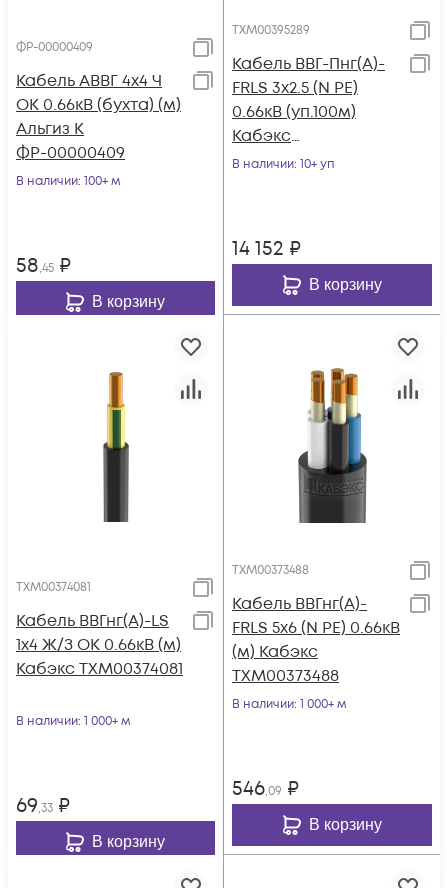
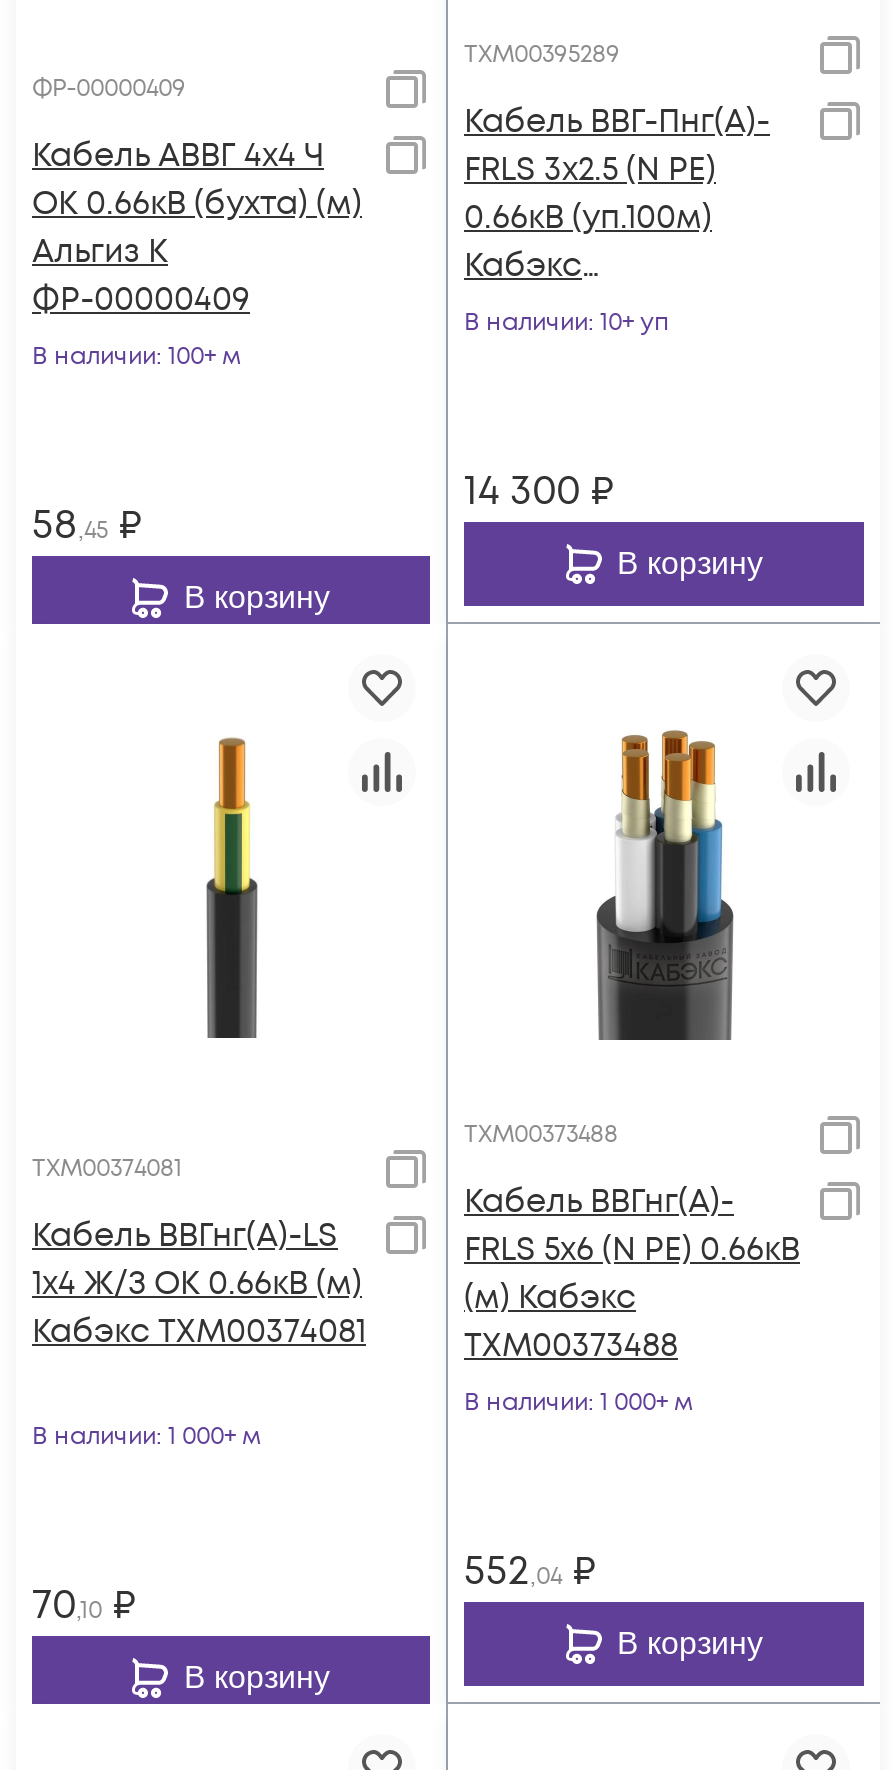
- 14 152 ₽
+ 14 300 ₽

- 546,09 ₽
+ 552,04 ₽

- 69,33 ₽
+ 70,10 ₽
